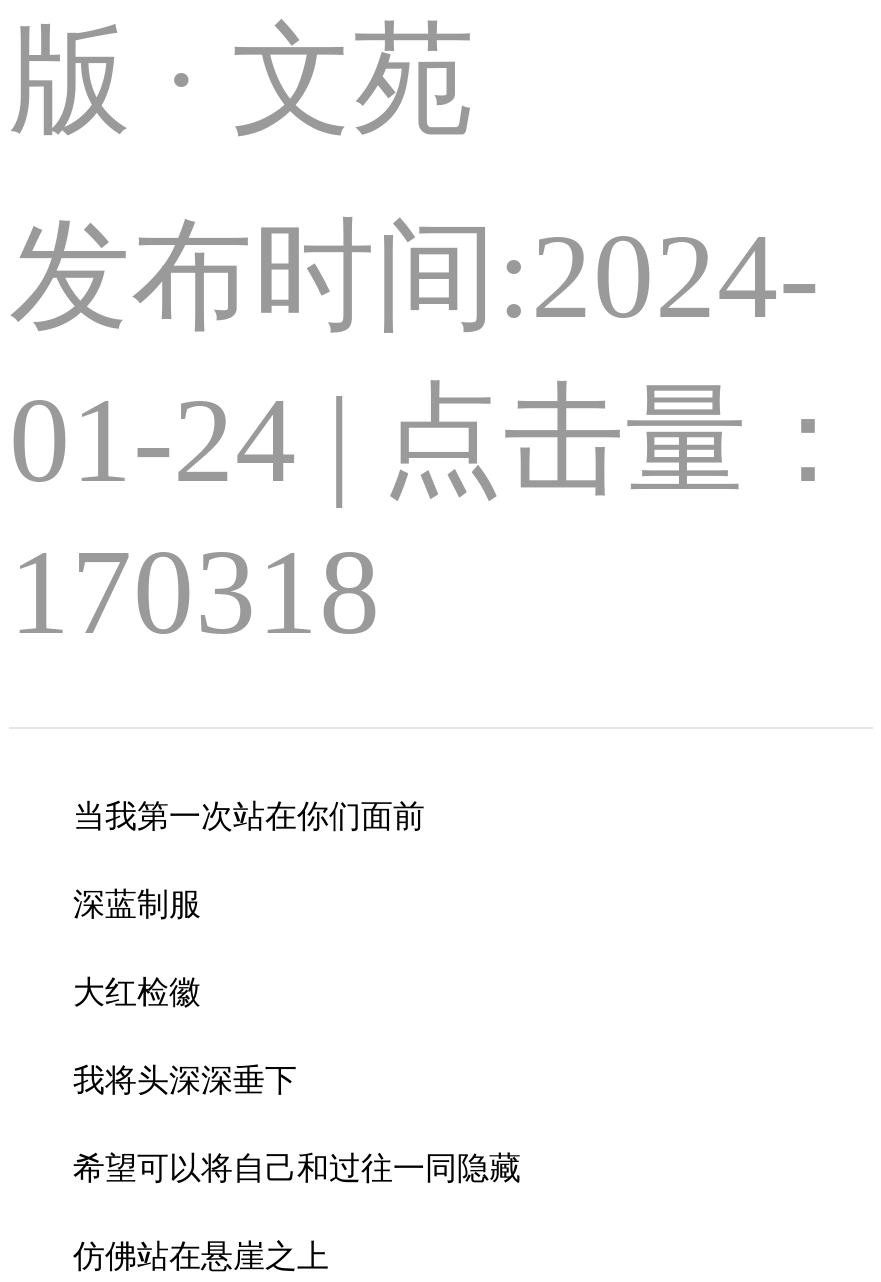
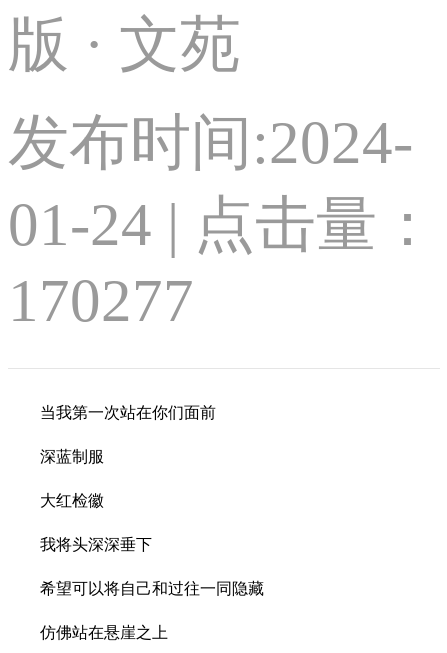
- 170318
+ 170277
